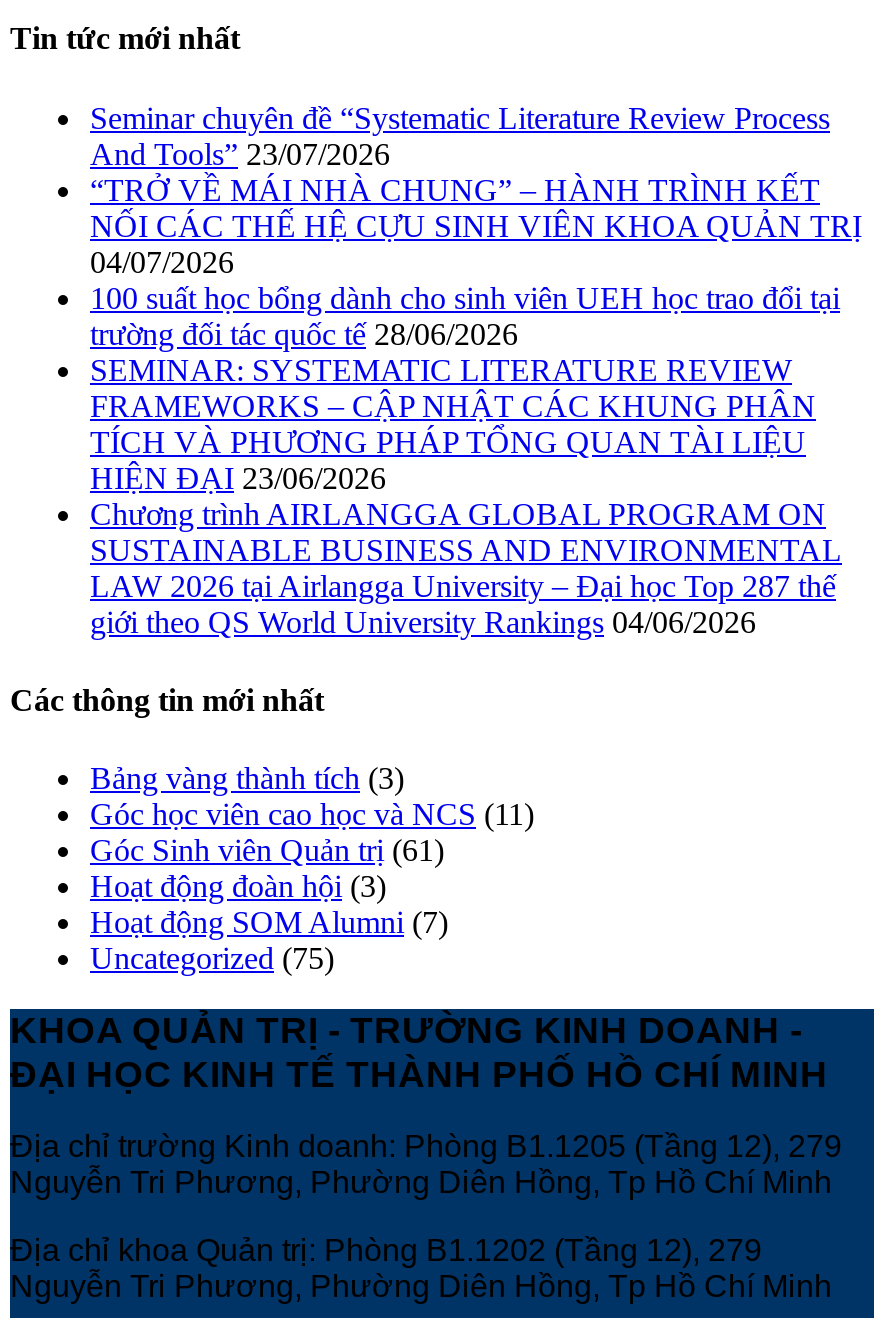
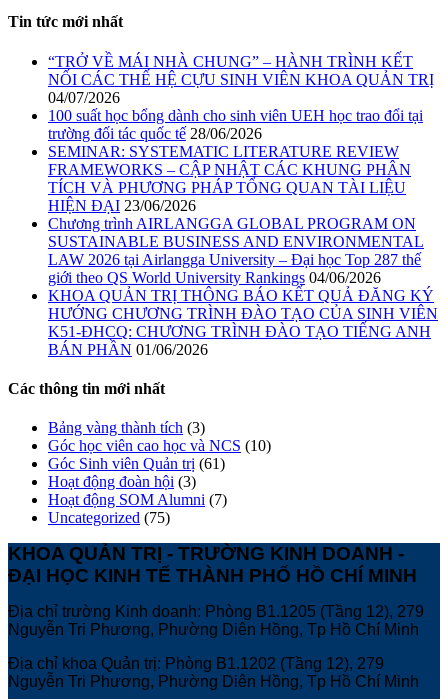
- Seminar chuyên đề “Systematic Literature Review Process
- And Tools” 23/07/2026

moved up: “TRỞ VỀ MÁI NHÀ CHUNG” – HÀNH TRÌNH KẾT | NỐI CÁC THẾ HỆ CỰU SINH VIÊN KHOA QUẢN TRỊ | 04/07/2026 | ... | LAW 2026 tại Airlangga University – Đại học Top 287 thế | giới theo QS World University Rankings 04/06/2026

+ KHOA QUẢN TRỊ THÔNG BÁO KẾT QUẢ ĐĂNG KÝ
+ HƯỚNG CHƯƠNG TRÌNH ĐÀO TẠO CỦA SINH VIÊN
+ K51-ĐHCQ: CHƯƠNG TRÌNH ĐÀO TẠO TIẾNG ANH
+ BÁN PHẦN 01/06/2026

- Góc học viên cao học và NCS (11)
+ Góc học viên cao học và NCS (10)
